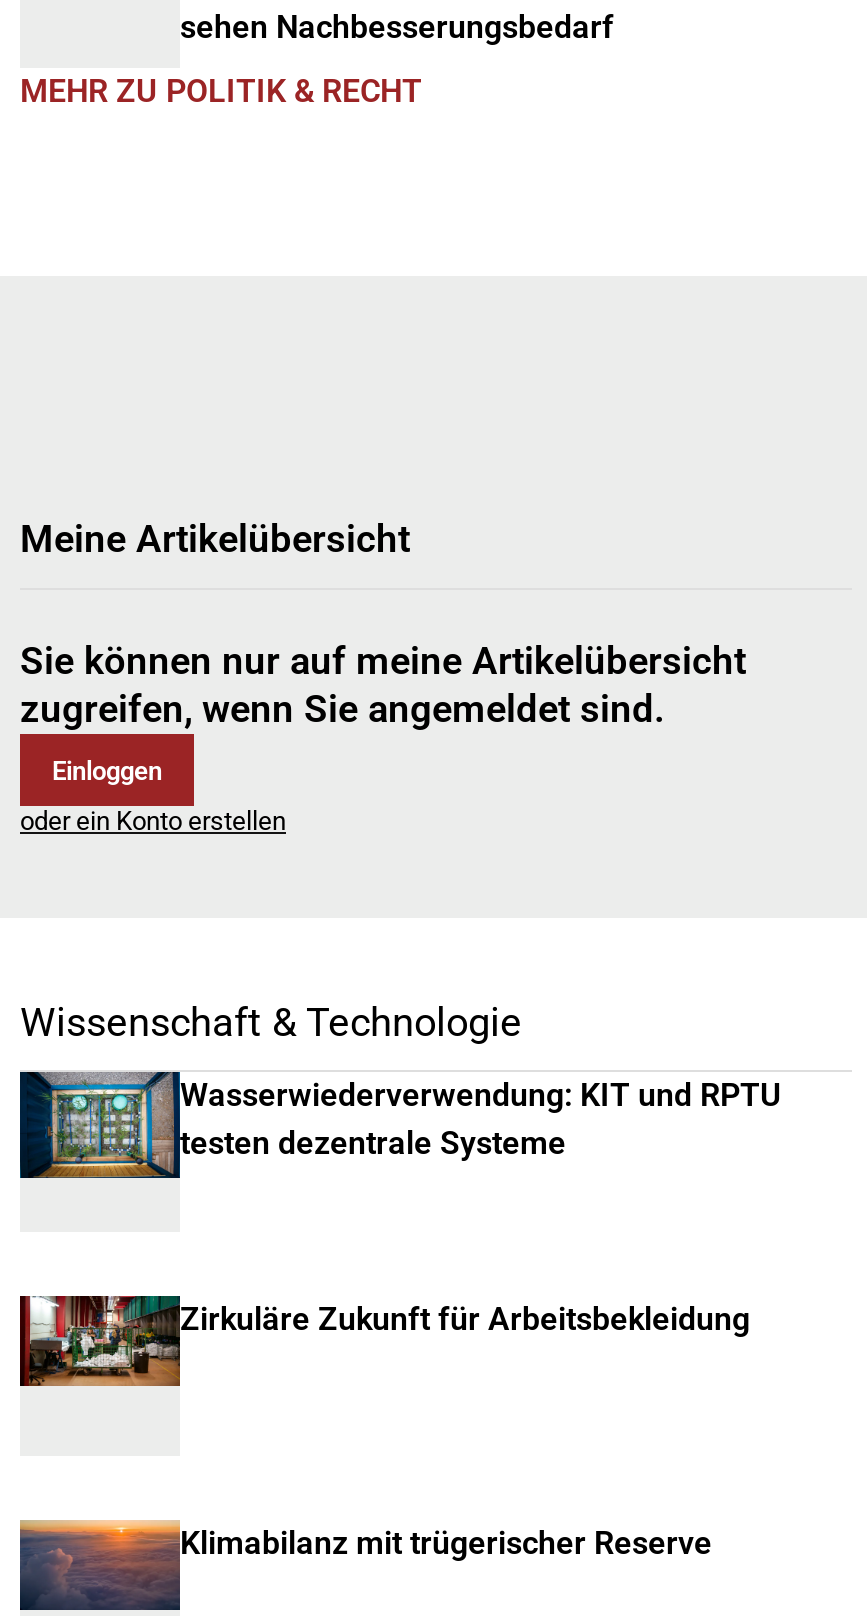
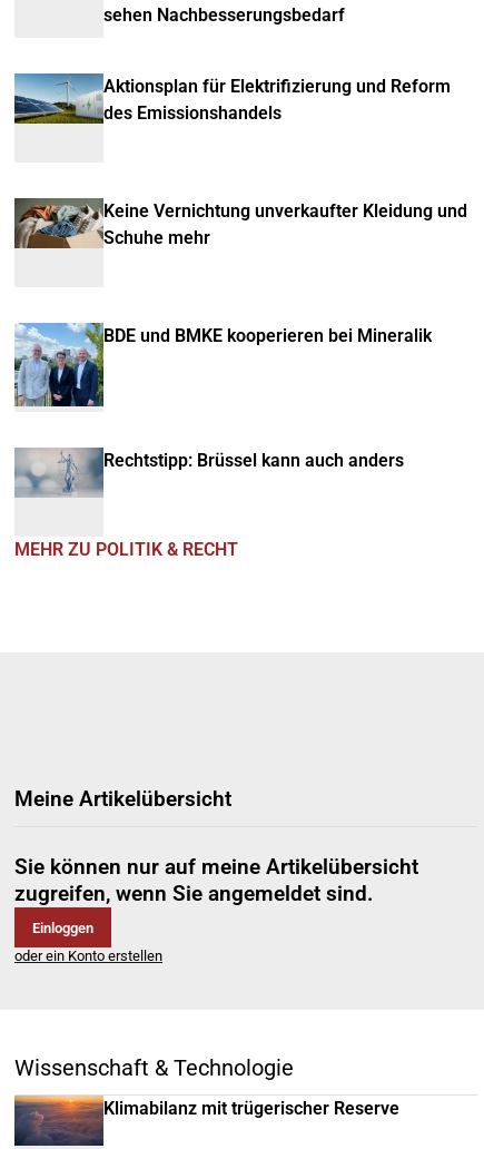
+ [image]
+ Aktionsplan für Elektrifizierung und Reform
+ des Emissionshandels

+ [image]
+ Keine Vernichtung unverkaufter Kleidung und
+ Schuhe mehr

+ [image]
+ BDE und BMKE kooperieren bei Mineralik

+ [image]
+ Rechtstipp: Brüssel kann auch anders

moved down: MEHR ZU POLITIK & RECHT | Meine Artikelübersicht | Sie können nur auf meine Artikelübersicht | zugreifen, wenn Sie angemeldet sind. | Einloggen | oder ein Konto erstellen | Wissenschaft & Technologie

- [image]
- Wasserwiederverwendung: KIT und RPTU
- testen dezentrale Systeme

- [image]
- Zirkuläre Zukunft für Arbeitsbekleidung
